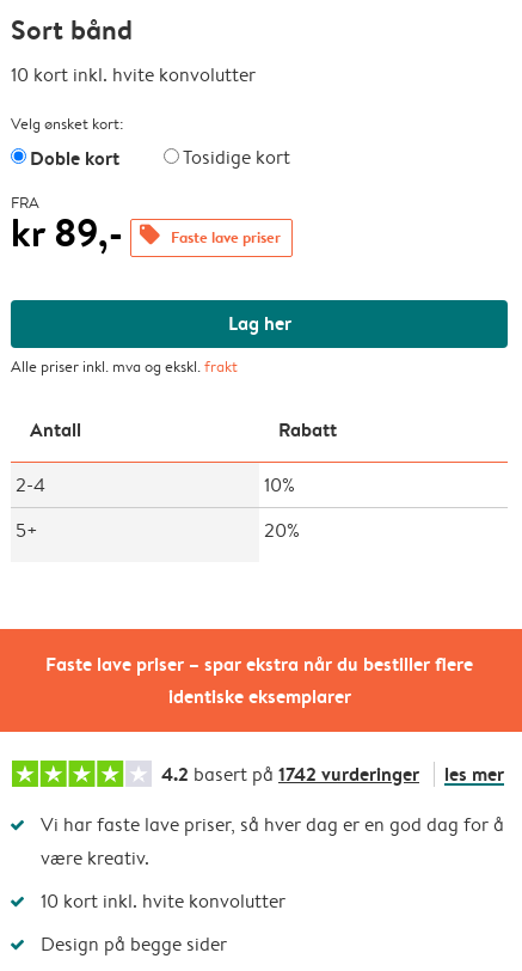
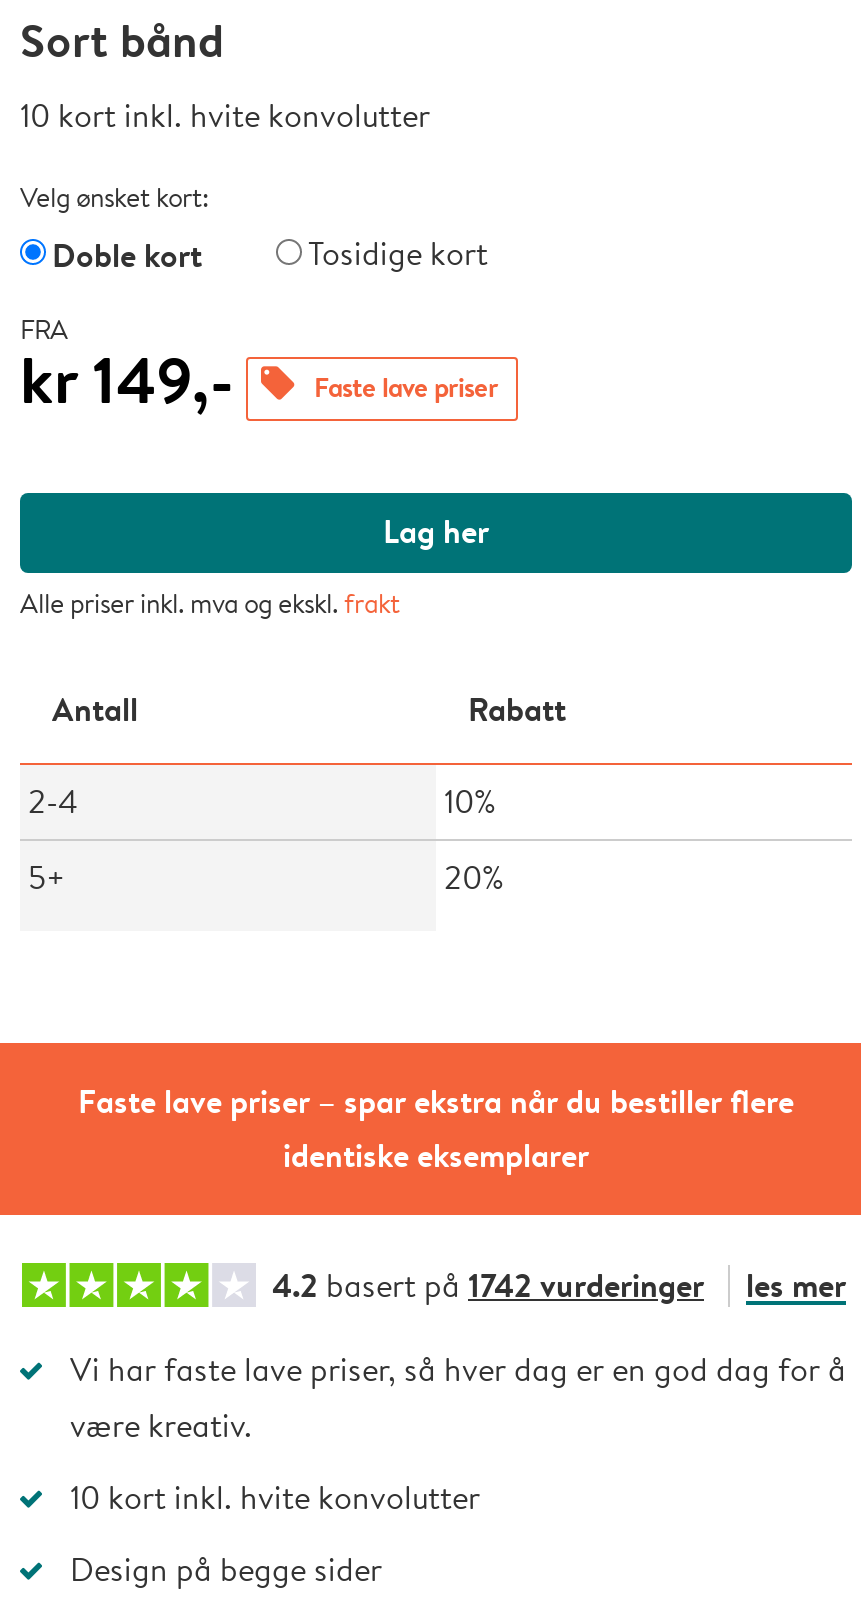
- kr 89,-
+ kr 149,-
